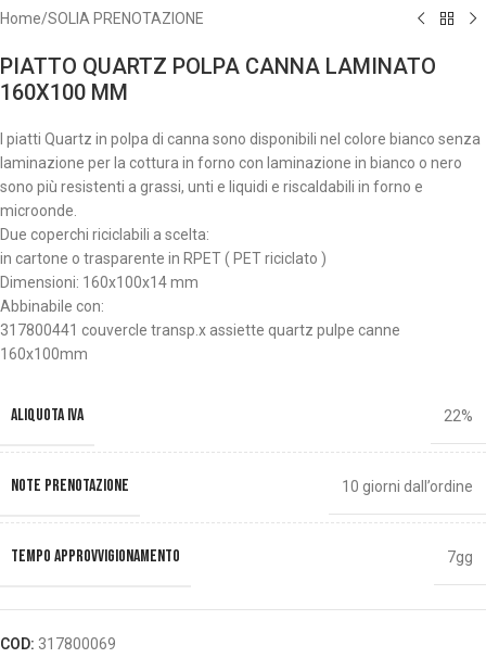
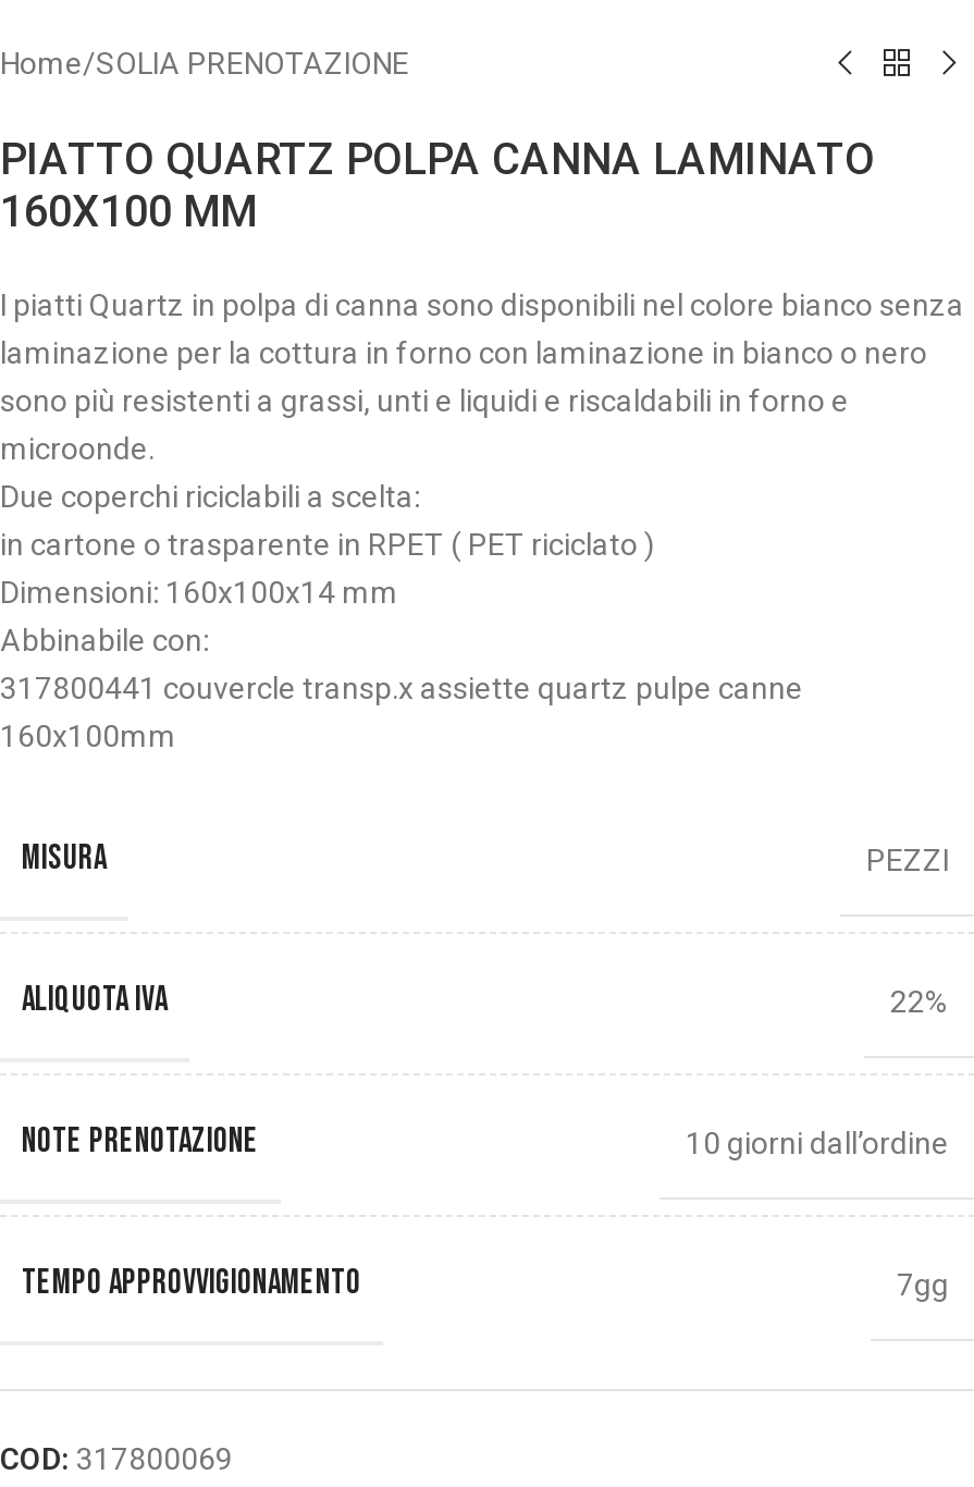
+ MISURA
+ PEZZI
